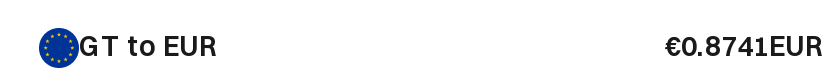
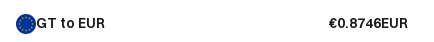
- €0.8741EUR
+ €0.8746EUR
